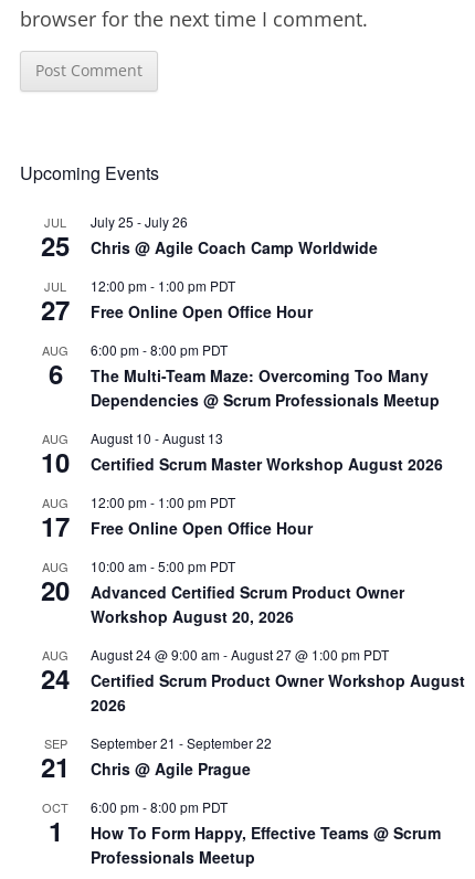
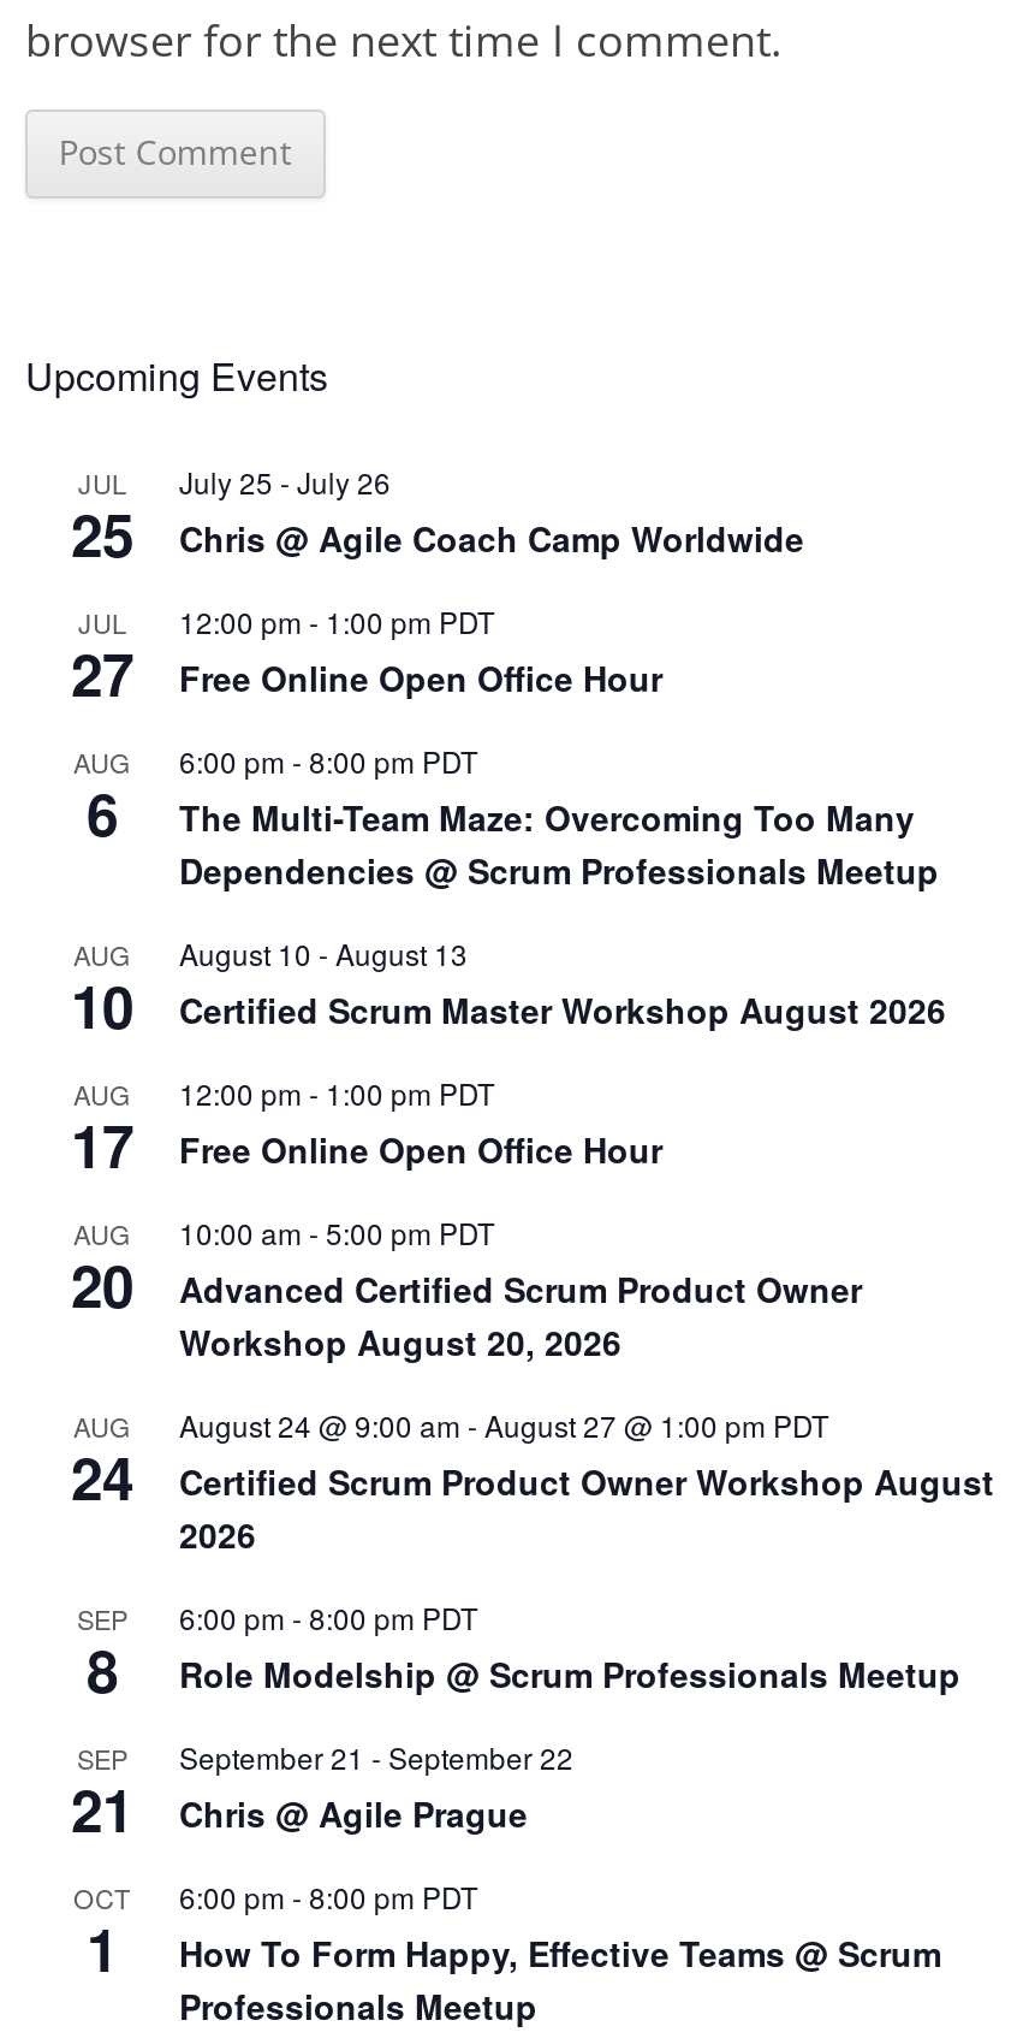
+ 6:00 pm - 8:00 pm PDT
+ Role Modelship @ Scrum Professionals Meetup
+ SEP

+ 8
